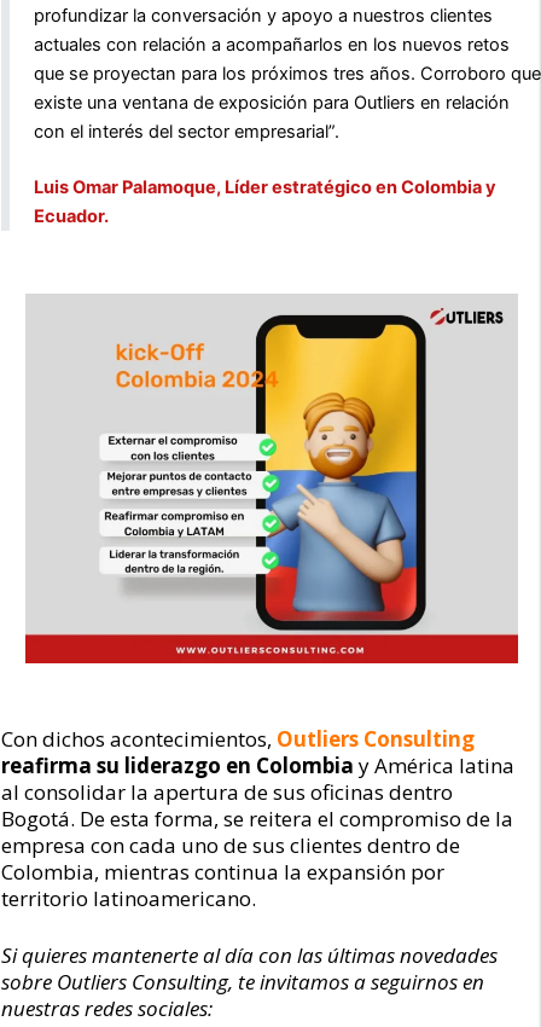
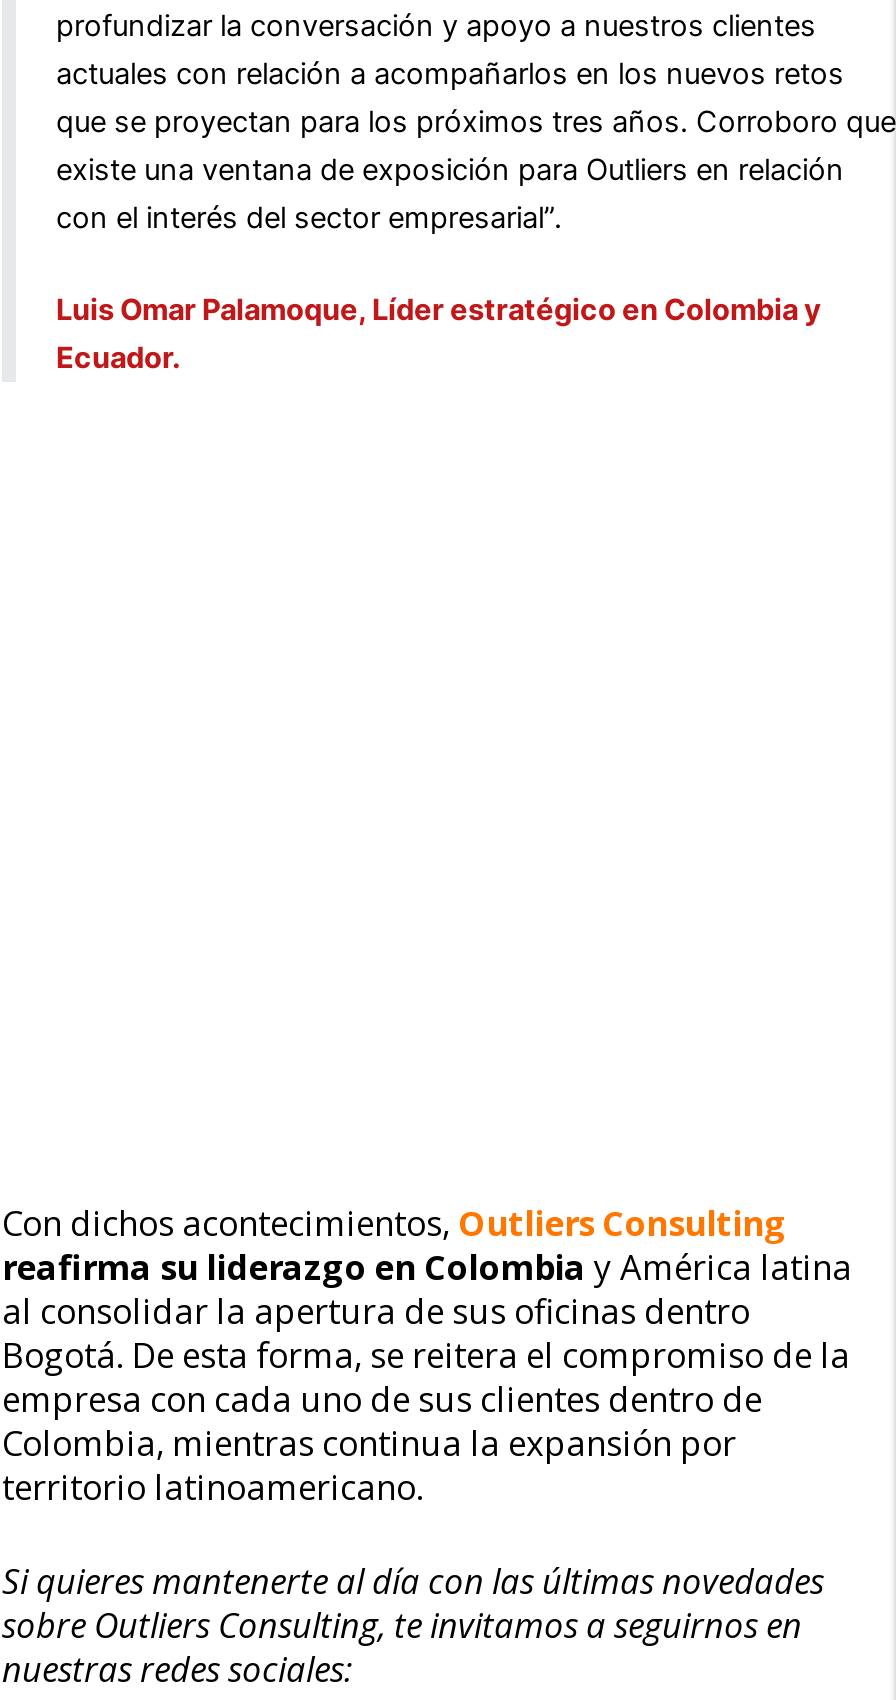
- [image]
